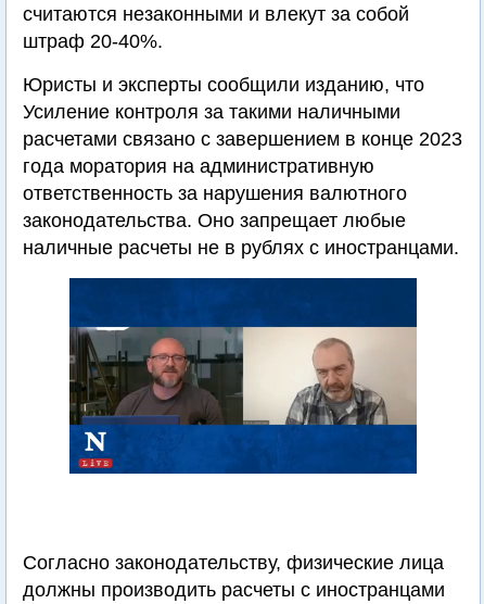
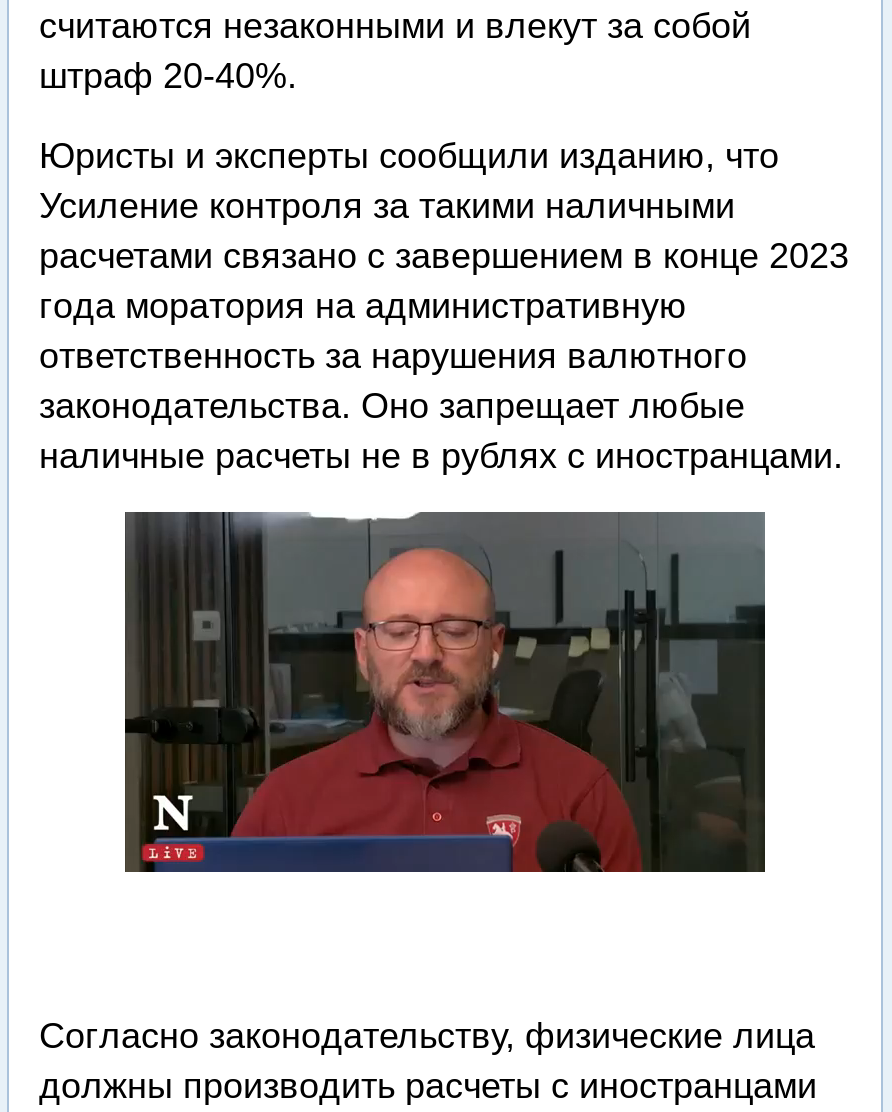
- [image]
+ [image]
